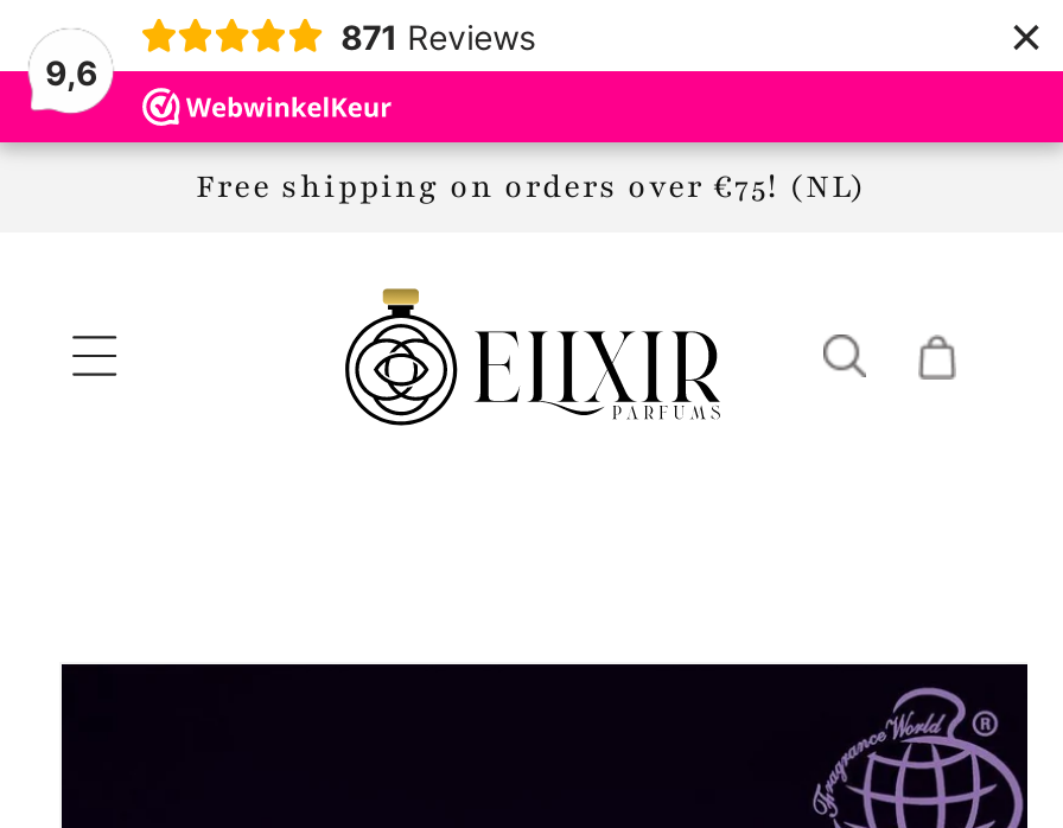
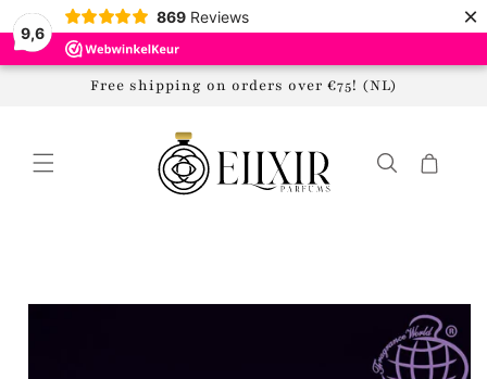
- 871 Reviews
+ 869 Reviews
